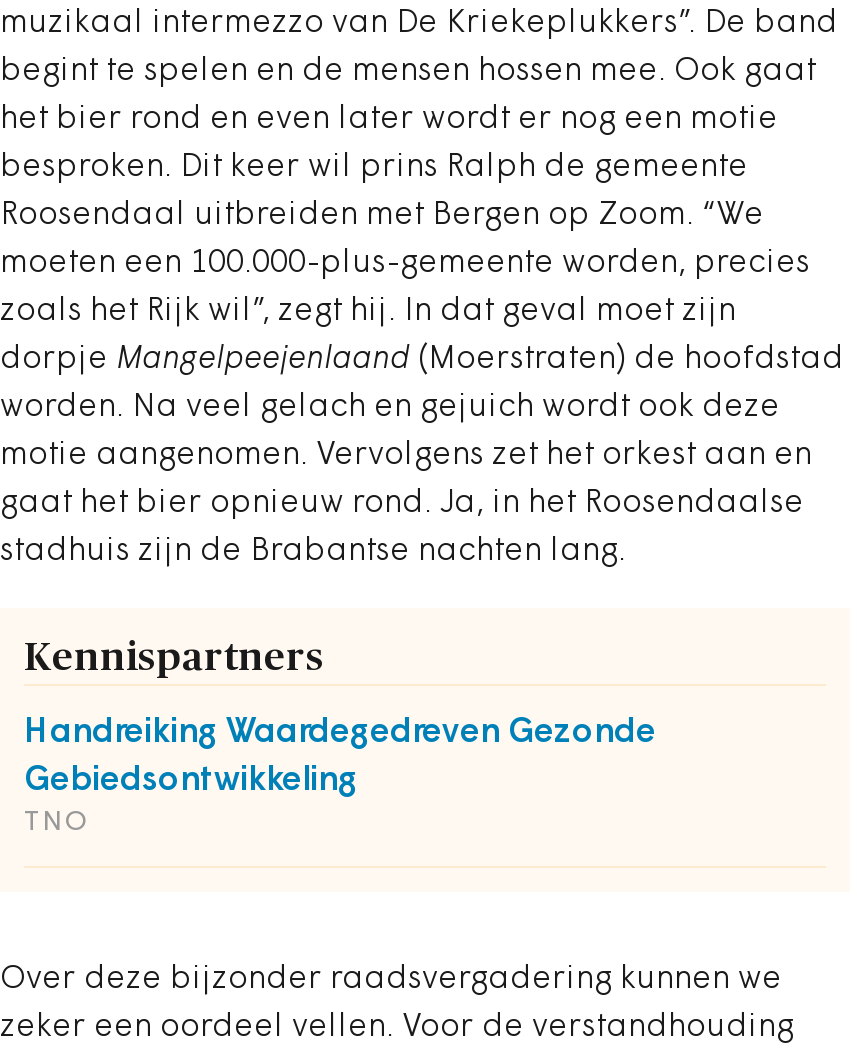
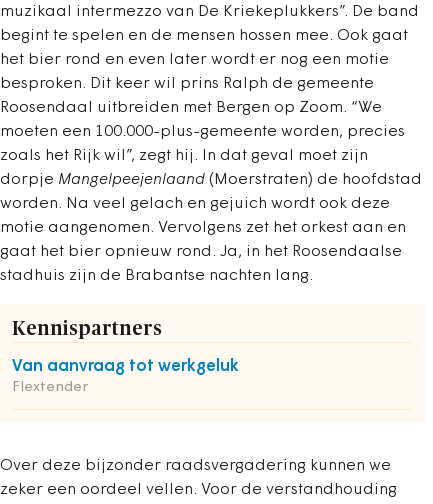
- Handreiking Waardegedreven Gezonde
- Gebiedsontwikkeling
- TNO
+ Van aanvraag tot werkgeluk
+ Flextender
